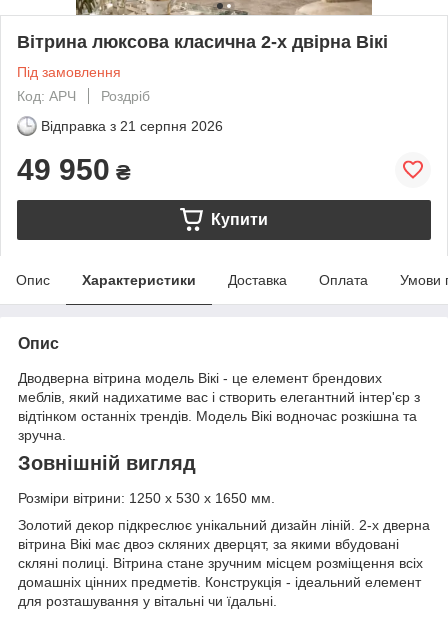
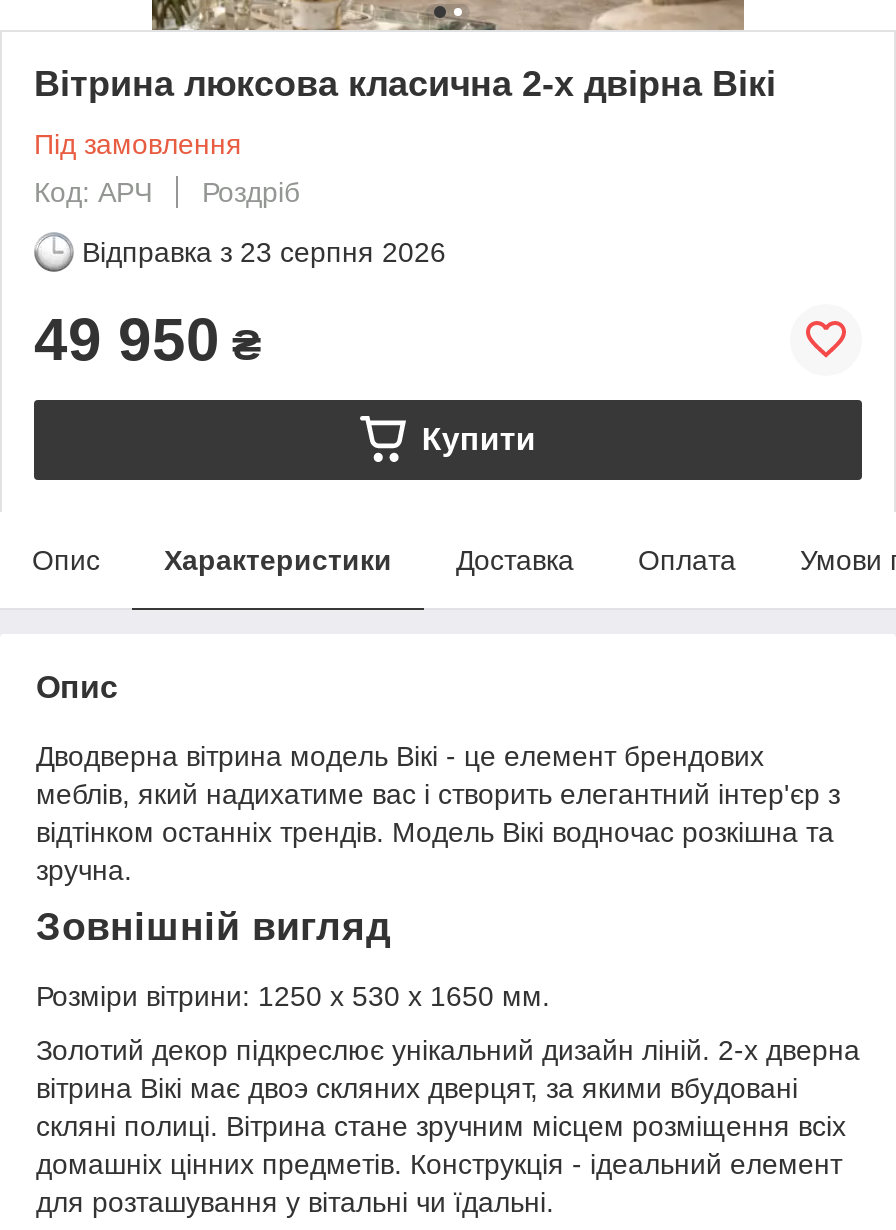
- Відправка з 21 серпня 2026
+ Відправка з 23 серпня 2026
